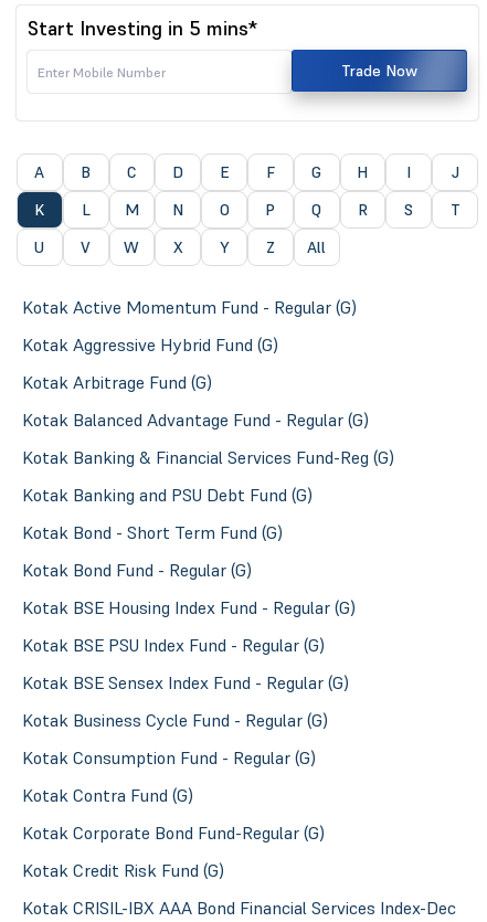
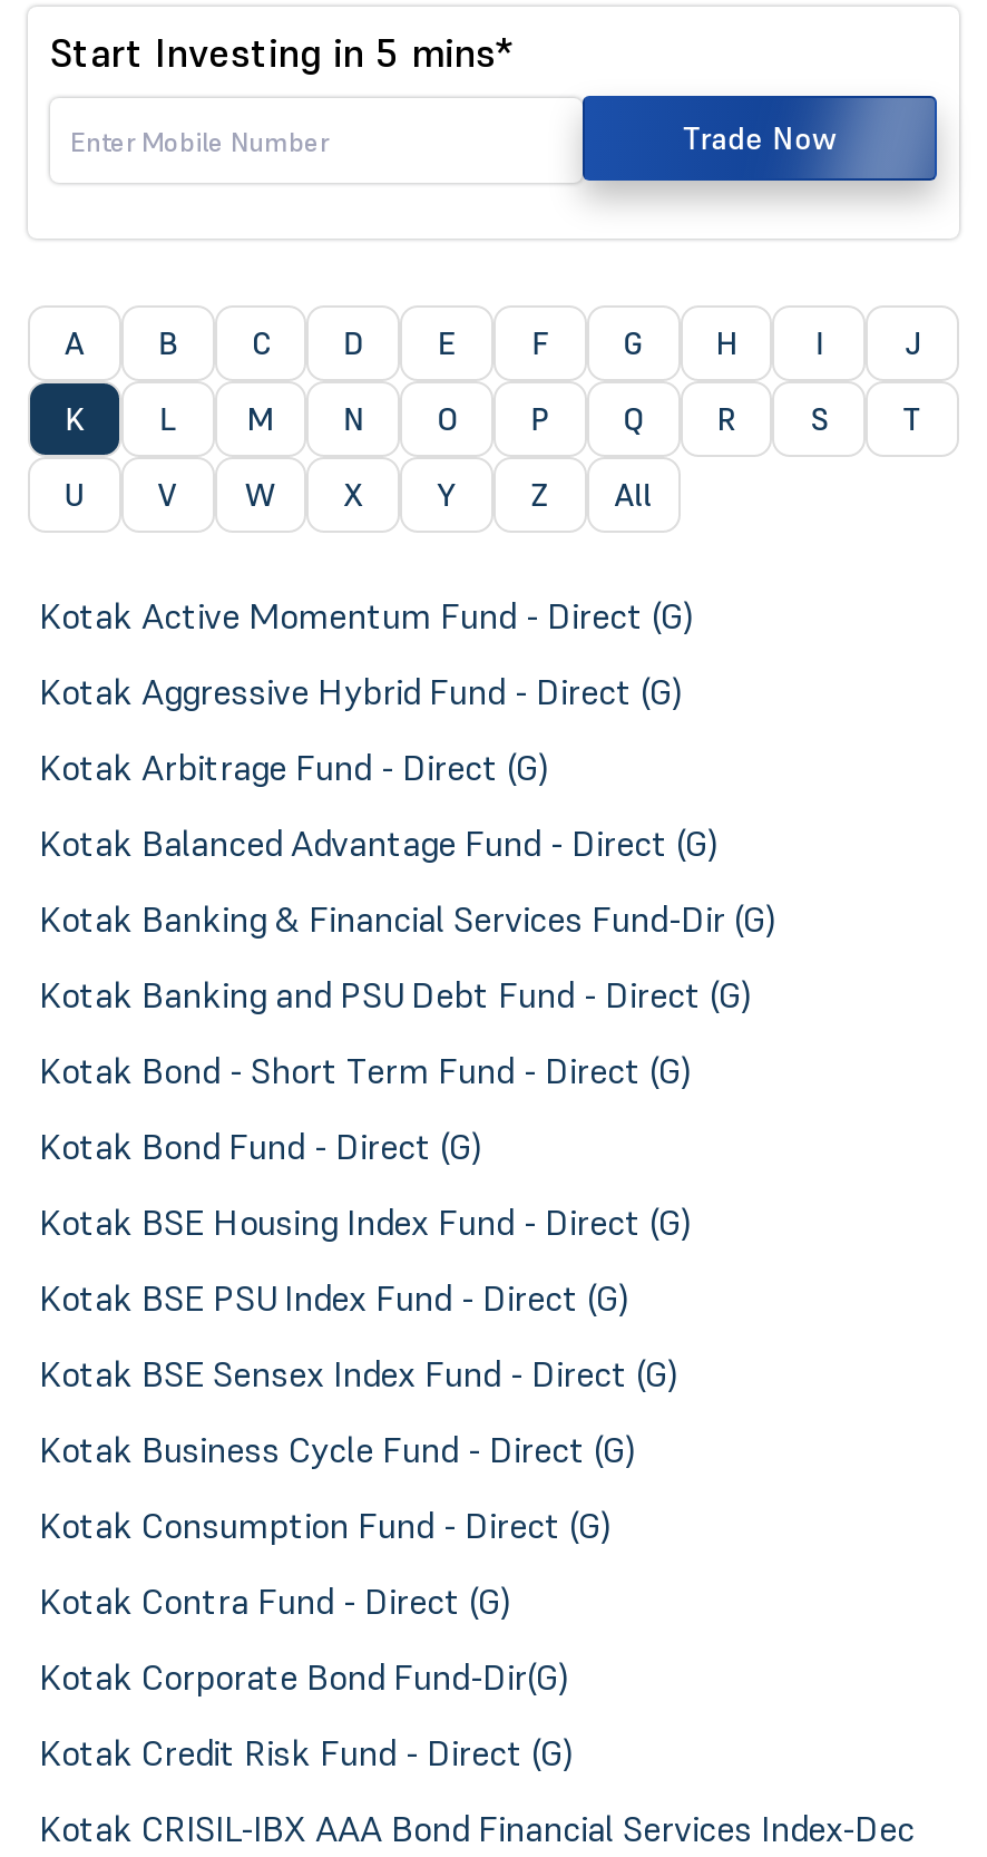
- Kotak Active Momentum Fund - Regular (G)
+ Kotak Active Momentum Fund - Direct (G)

- Kotak Aggressive Hybrid Fund (G)
+ Kotak Aggressive Hybrid Fund - Direct (G)

- Kotak Arbitrage Fund (G)
+ Kotak Arbitrage Fund - Direct (G)

- Kotak Balanced Advantage Fund - Regular (G)
+ Kotak Balanced Advantage Fund - Direct (G)

- Kotak Banking & Financial Services Fund-Reg (G)
+ Kotak Banking & Financial Services Fund-Dir (G)

- Kotak Banking and PSU Debt Fund (G)
+ Kotak Banking and PSU Debt Fund - Direct (G)

- Kotak Bond - Short Term Fund (G)
+ Kotak Bond - Short Term Fund - Direct (G)

- Kotak Bond Fund - Regular (G)
+ Kotak Bond Fund - Direct (G)

- Kotak BSE Housing Index Fund - Regular (G)
+ Kotak BSE Housing Index Fund - Direct (G)

- Kotak BSE PSU Index Fund - Regular (G)
+ Kotak BSE PSU Index Fund - Direct (G)

- Kotak BSE Sensex Index Fund - Regular (G)
+ Kotak BSE Sensex Index Fund - Direct (G)

- Kotak Business Cycle Fund - Regular (G)
+ Kotak Business Cycle Fund - Direct (G)

- Kotak Consumption Fund - Regular (G)
+ Kotak Consumption Fund - Direct (G)

- Kotak Contra Fund (G)
+ Kotak Contra Fund - Direct (G)

- Kotak Corporate Bond Fund-Regular (G)
+ Kotak Corporate Bond Fund-Dir(G)

- Kotak Credit Risk Fund (G)
+ Kotak Credit Risk Fund - Direct (G)
